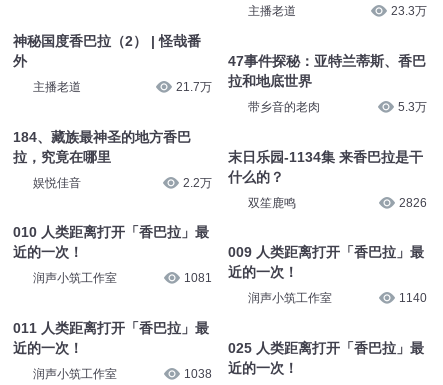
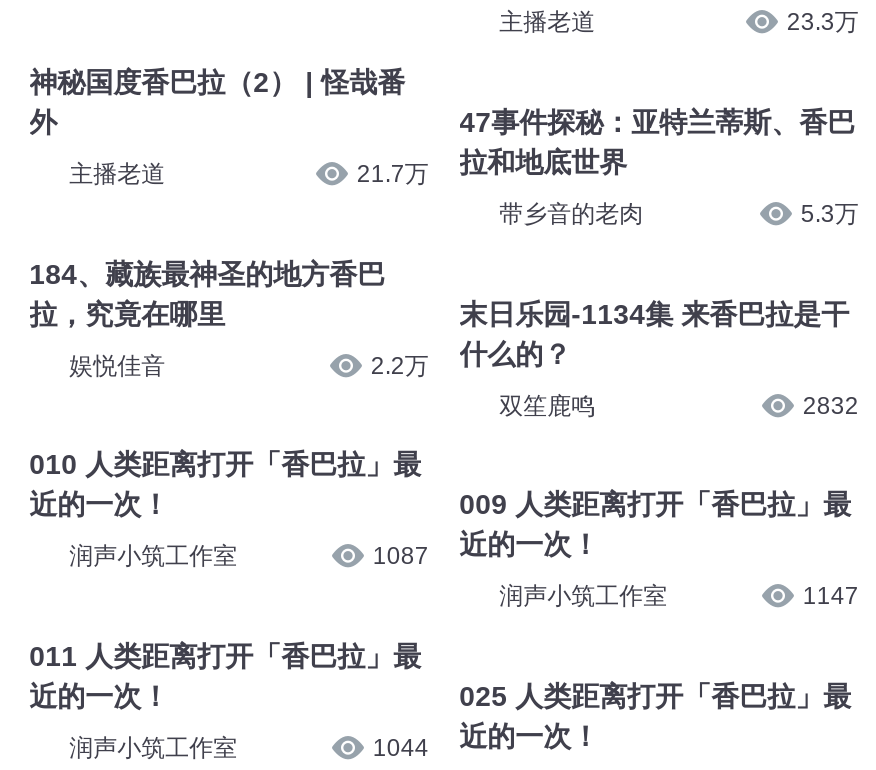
- 2826
+ 2832

- 1081 近的一次！
+ 1087 近的一次！

- 1140
+ 1147

- 1038 近的一次！
+ 1044 近的一次！
